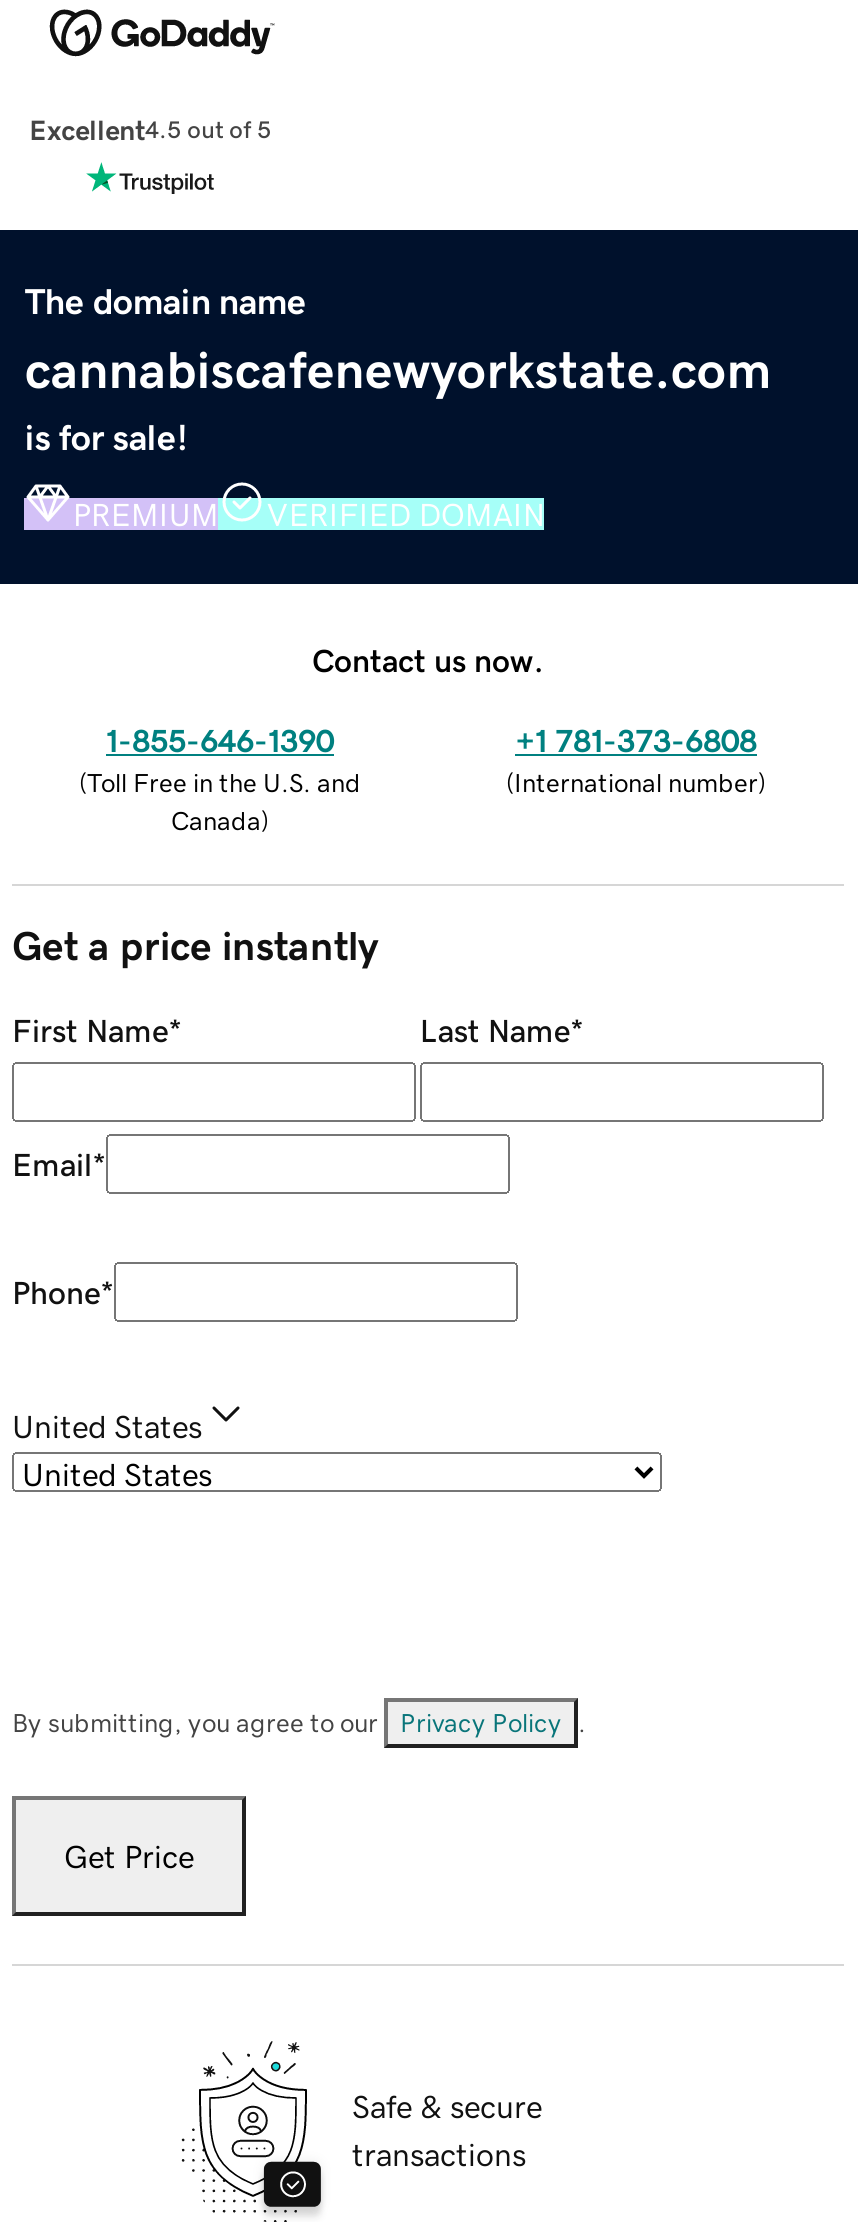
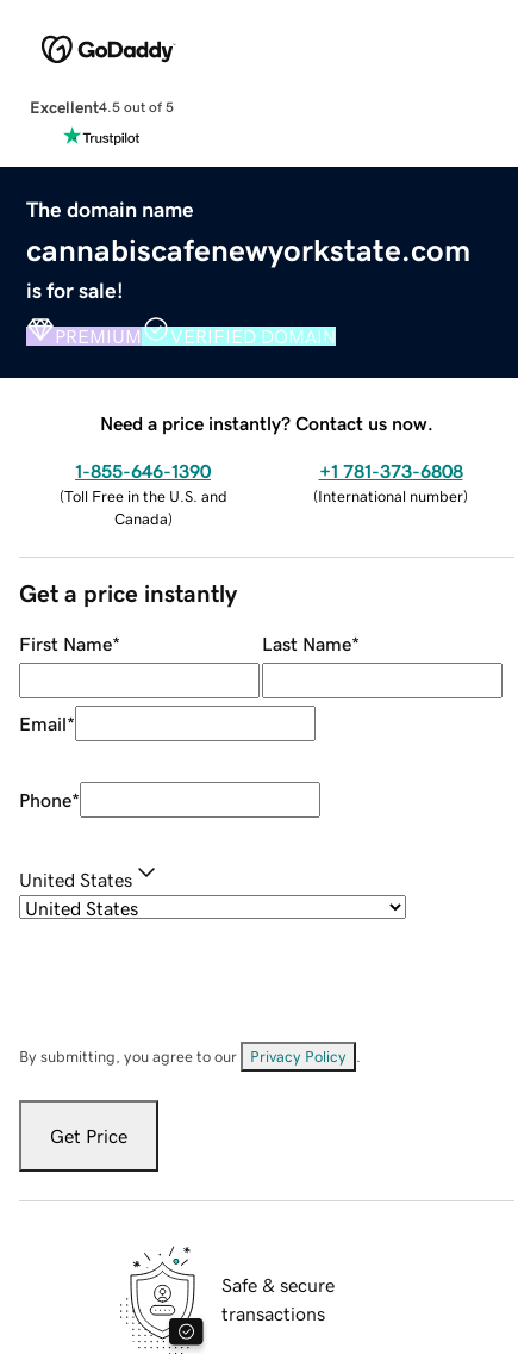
- Contact us now.
+ Need a price instantly? Contact us now.
